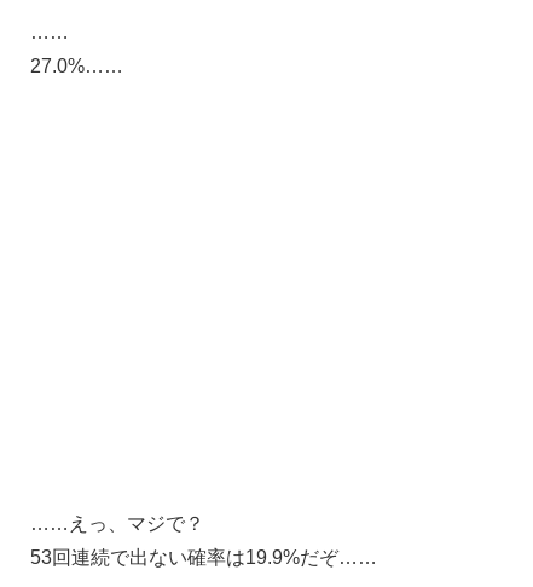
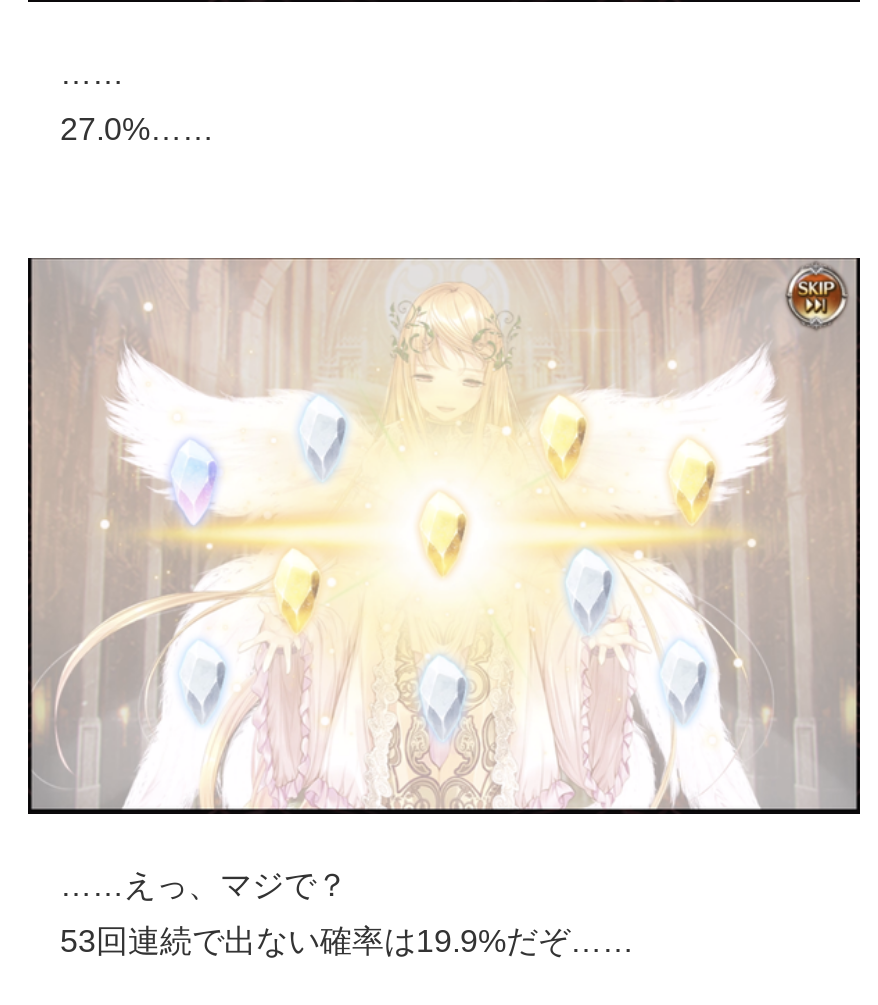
+ [image]
